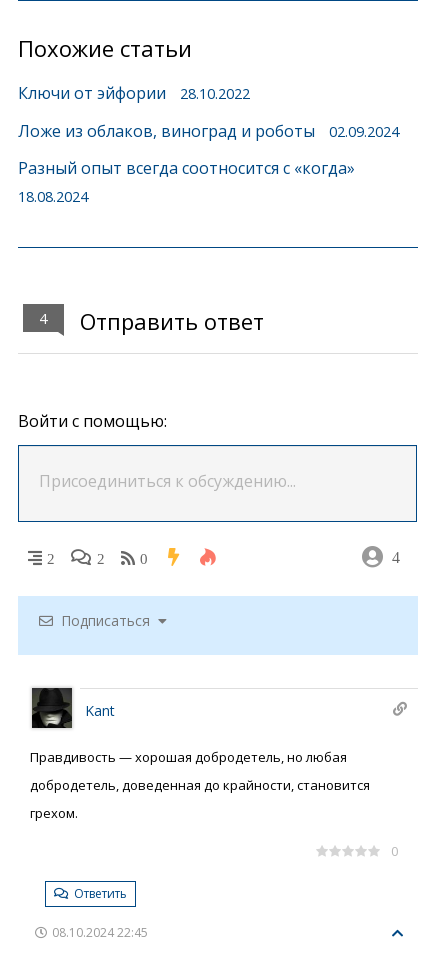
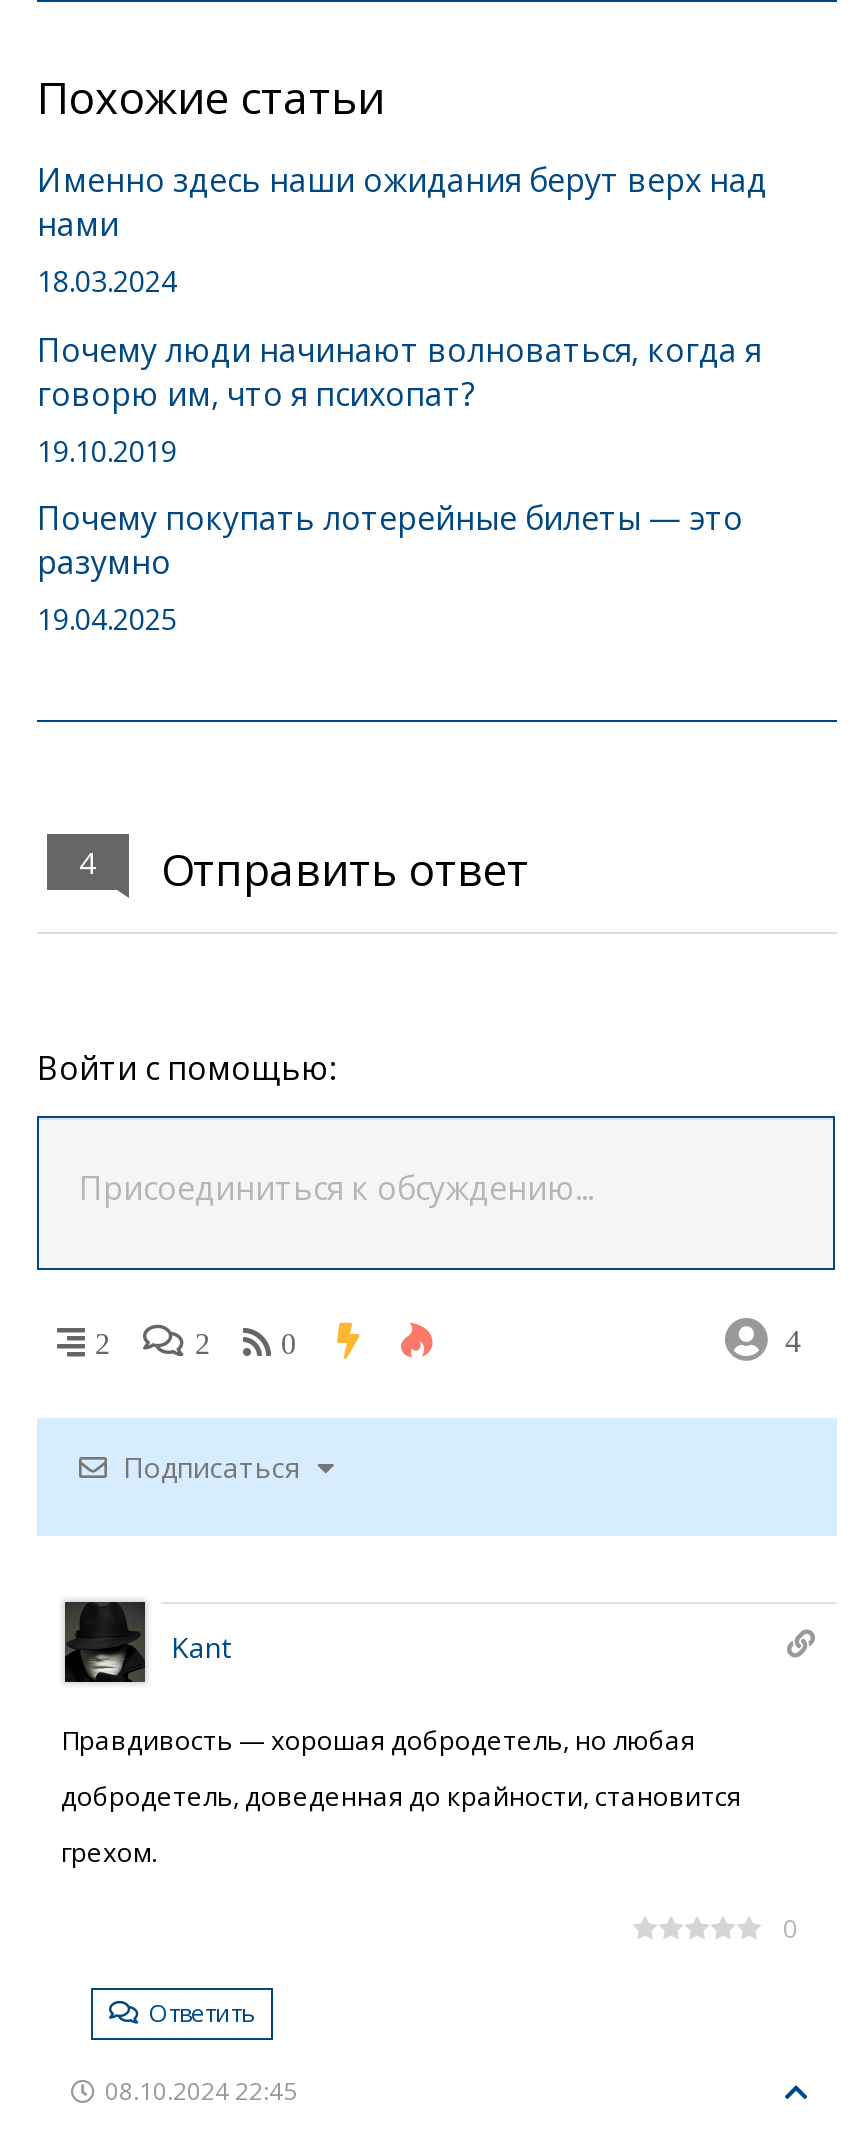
- Ключи от эйфории
- 28.10.2022
+ Именно здесь наши ожидания берут верх над
+ нами
+ 18.03.2024

- Ложе из облаков, виноград и роботы
- 02.09.2024
+ Почему люди начинают волноваться, когда я
+ говорю им, что я психопат?
+ 19.10.2019

- Разный опыт всегда соотносится с «когда»
- 18.08.2024
+ Почему покупать лотерейные билеты — это
+ разумно
+ 19.04.2025
